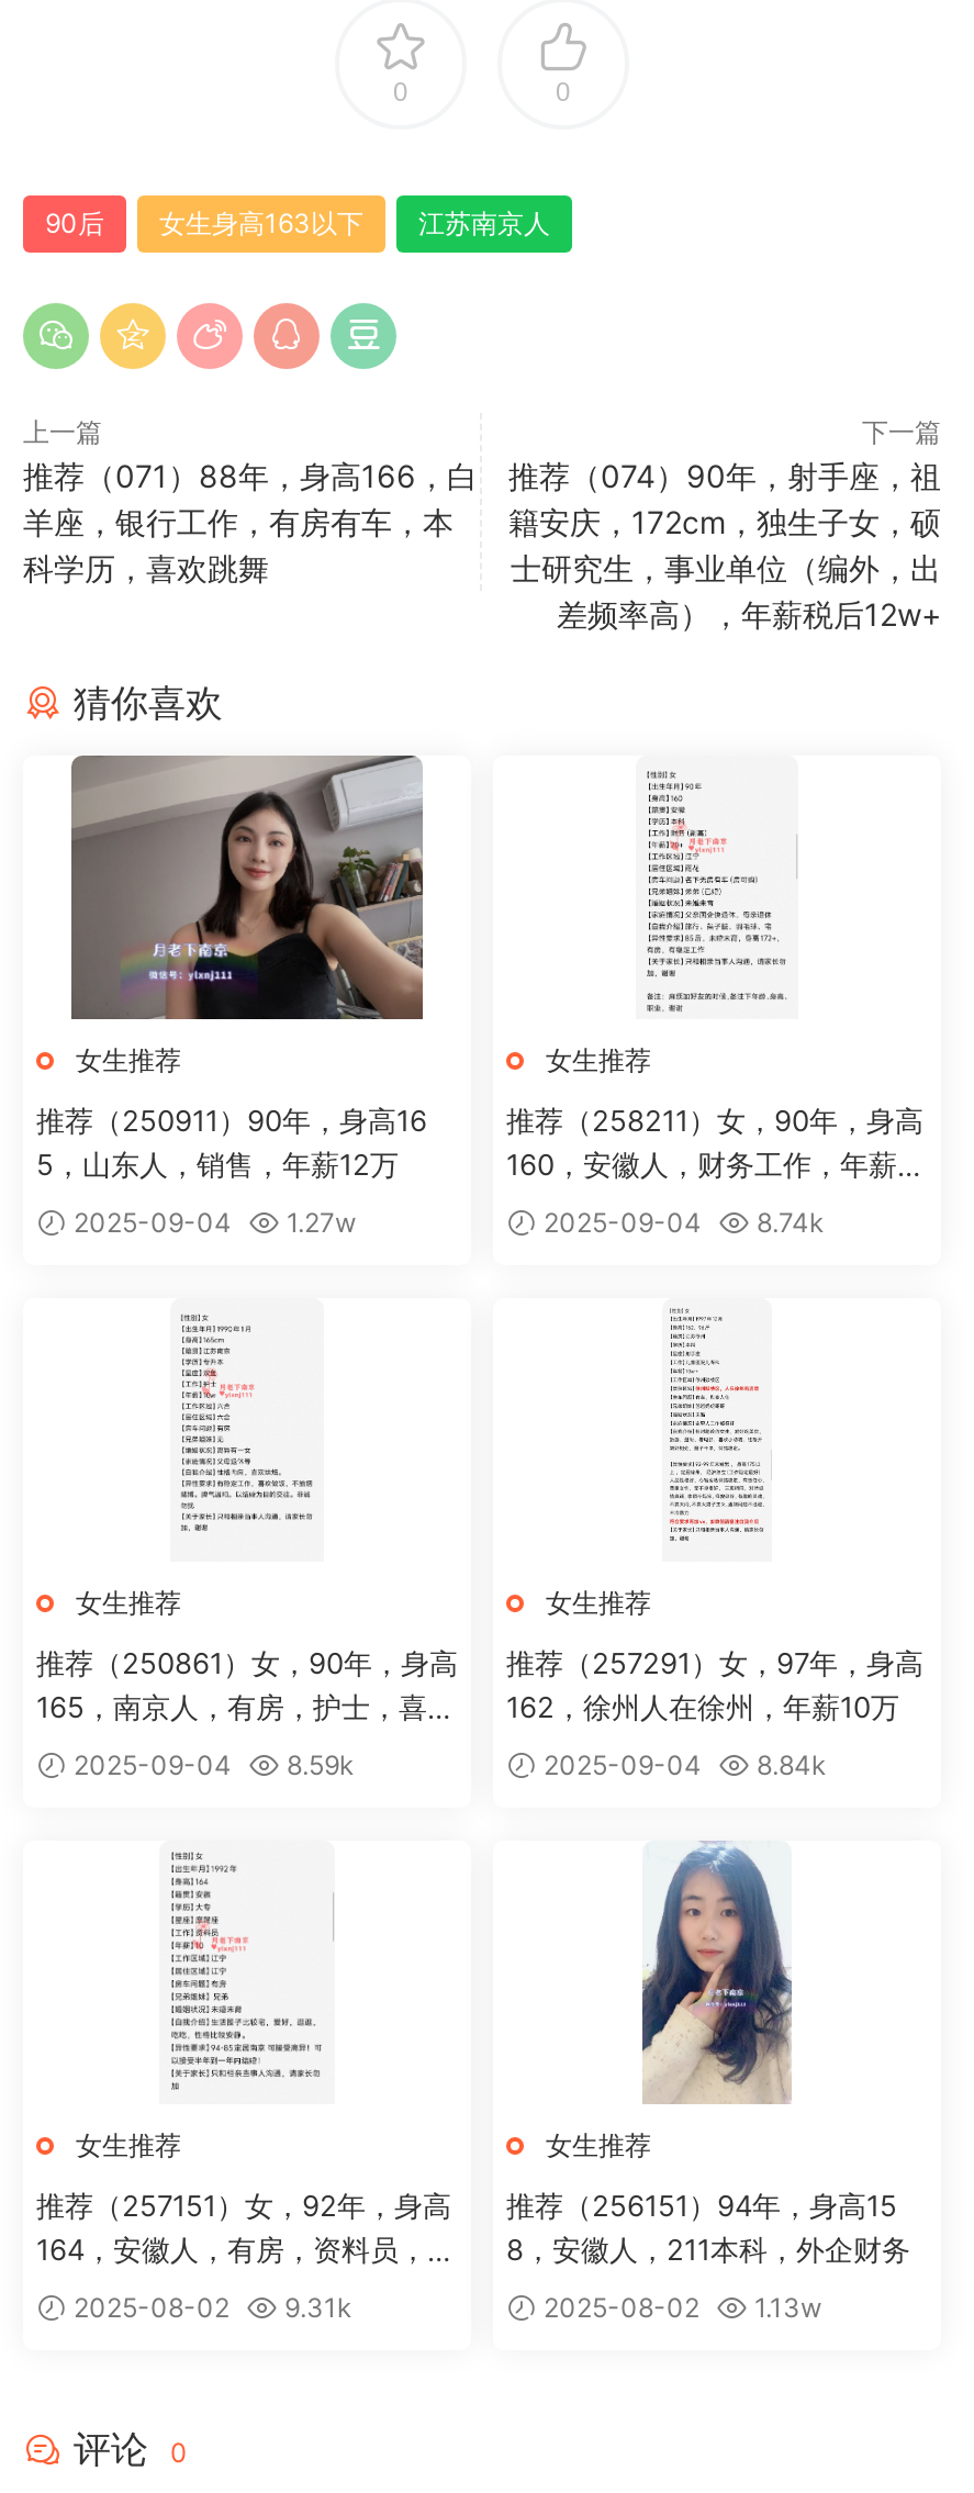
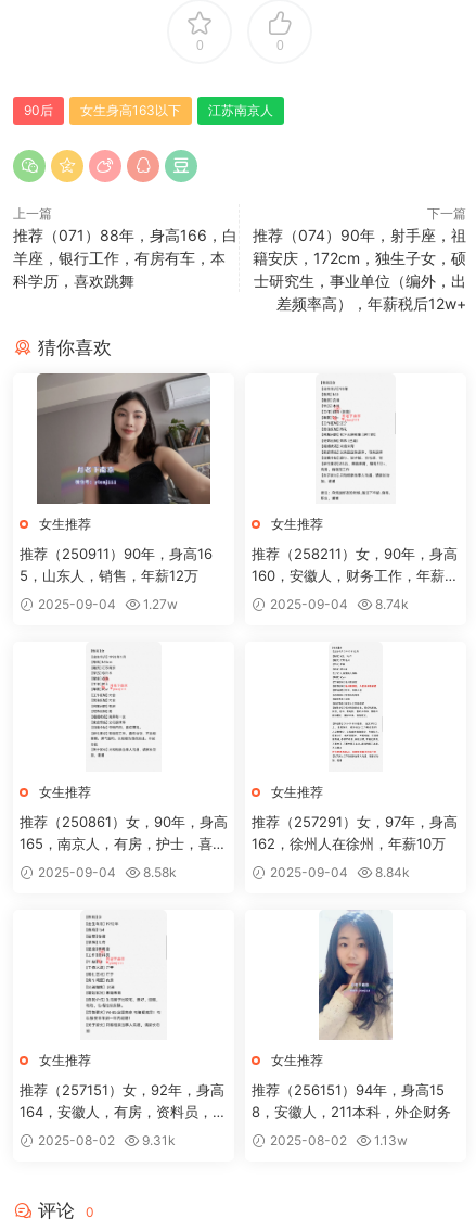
- 8.59k
+ 8.58k
